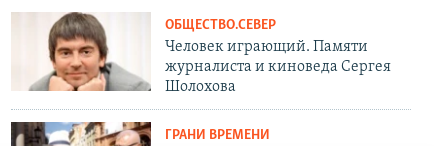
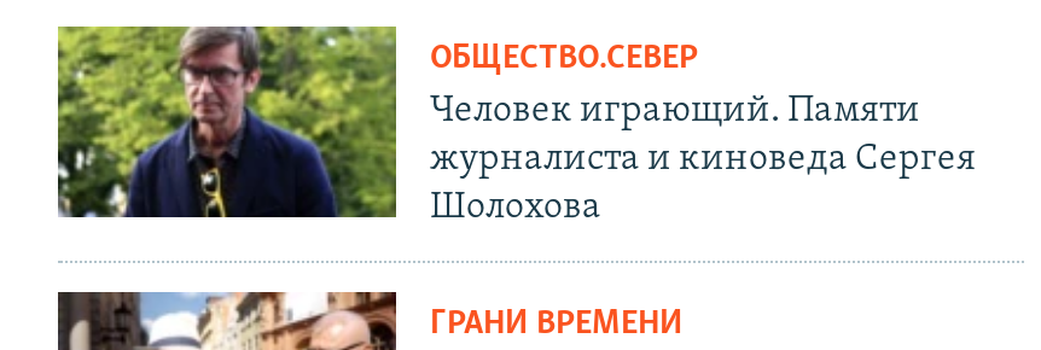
- [image]
+ [image]
